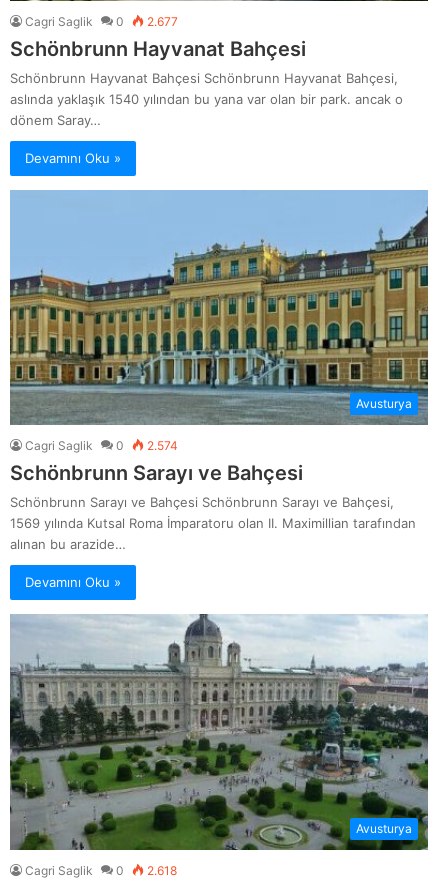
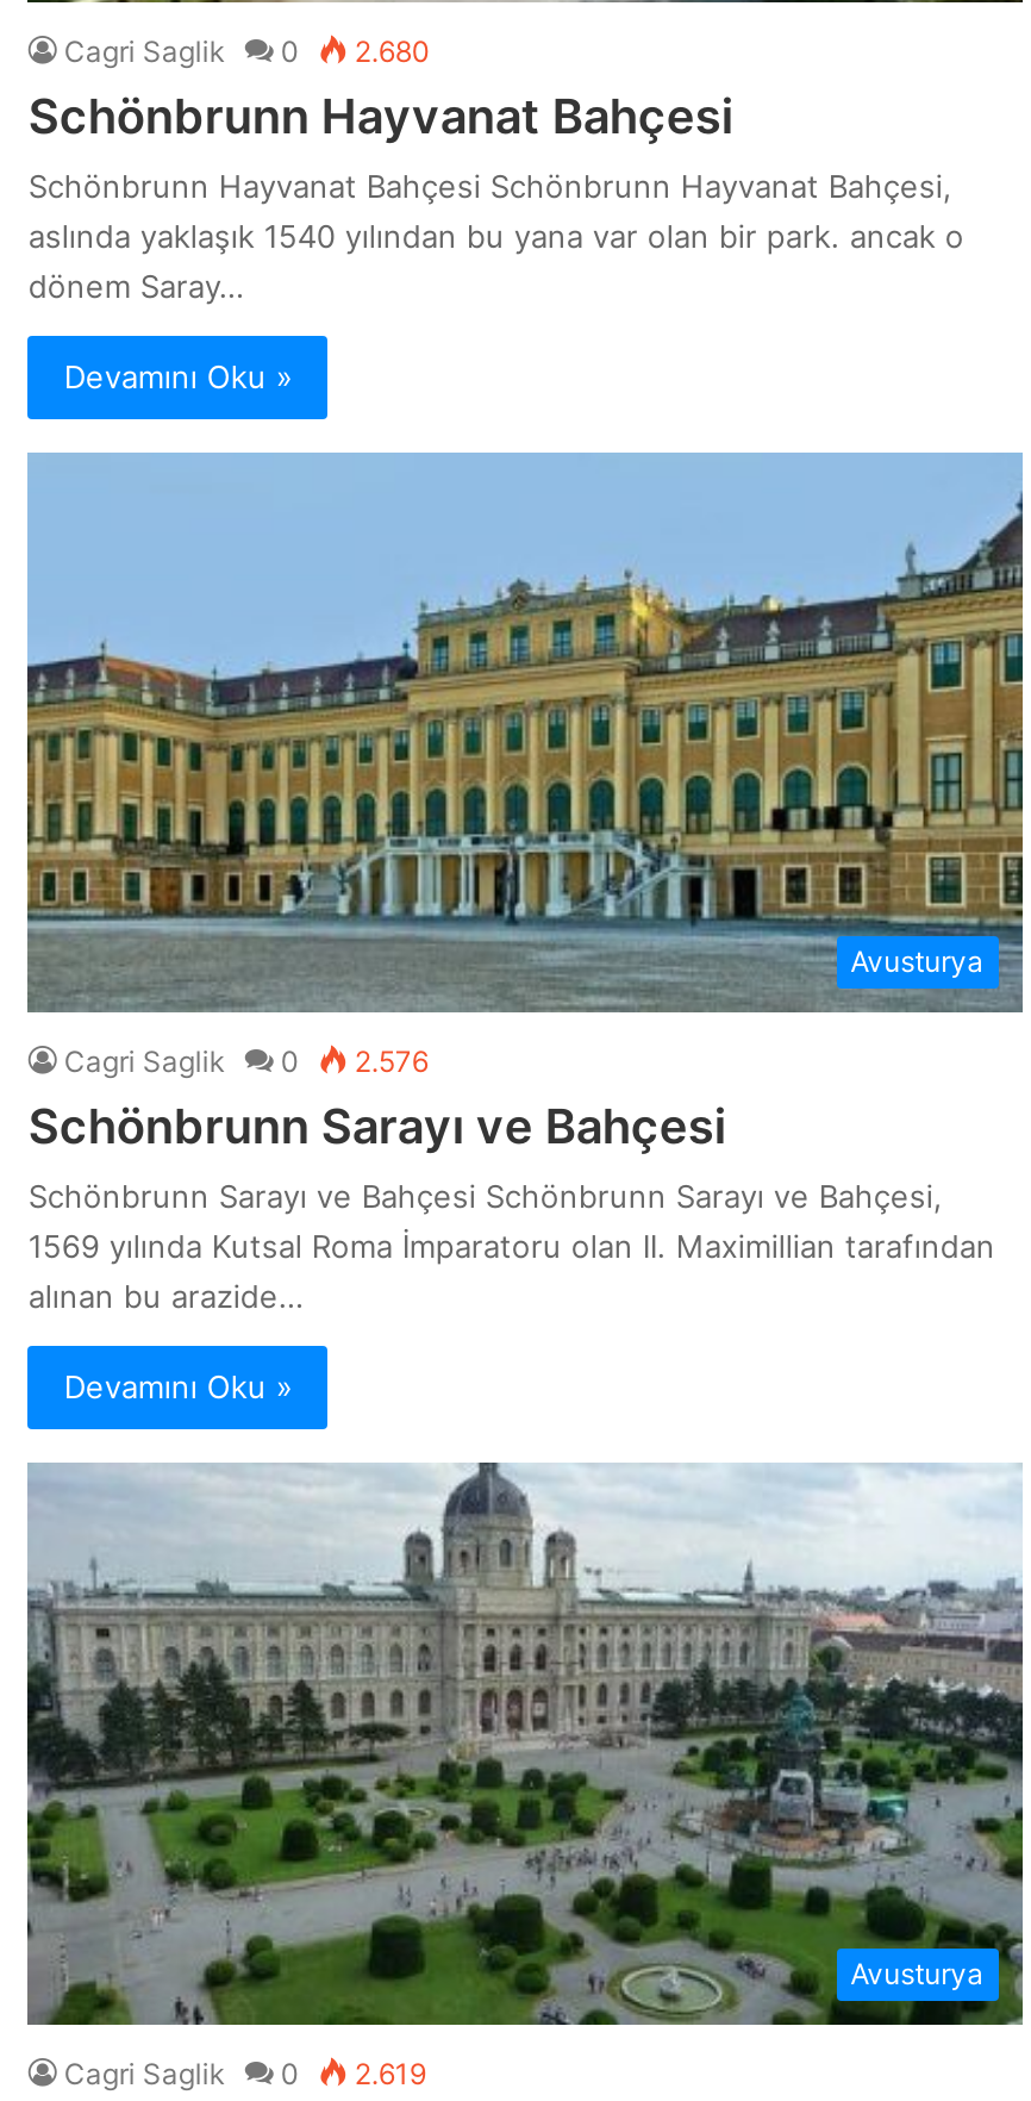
- Cagri Saglik 0 2.677
+ Cagri Saglik 0 2.680

- Cagri Saglik 0 2.574
+ Cagri Saglik 0 2.576

- Cagri Saglik 0 2.618
+ Cagri Saglik 0 2.619
